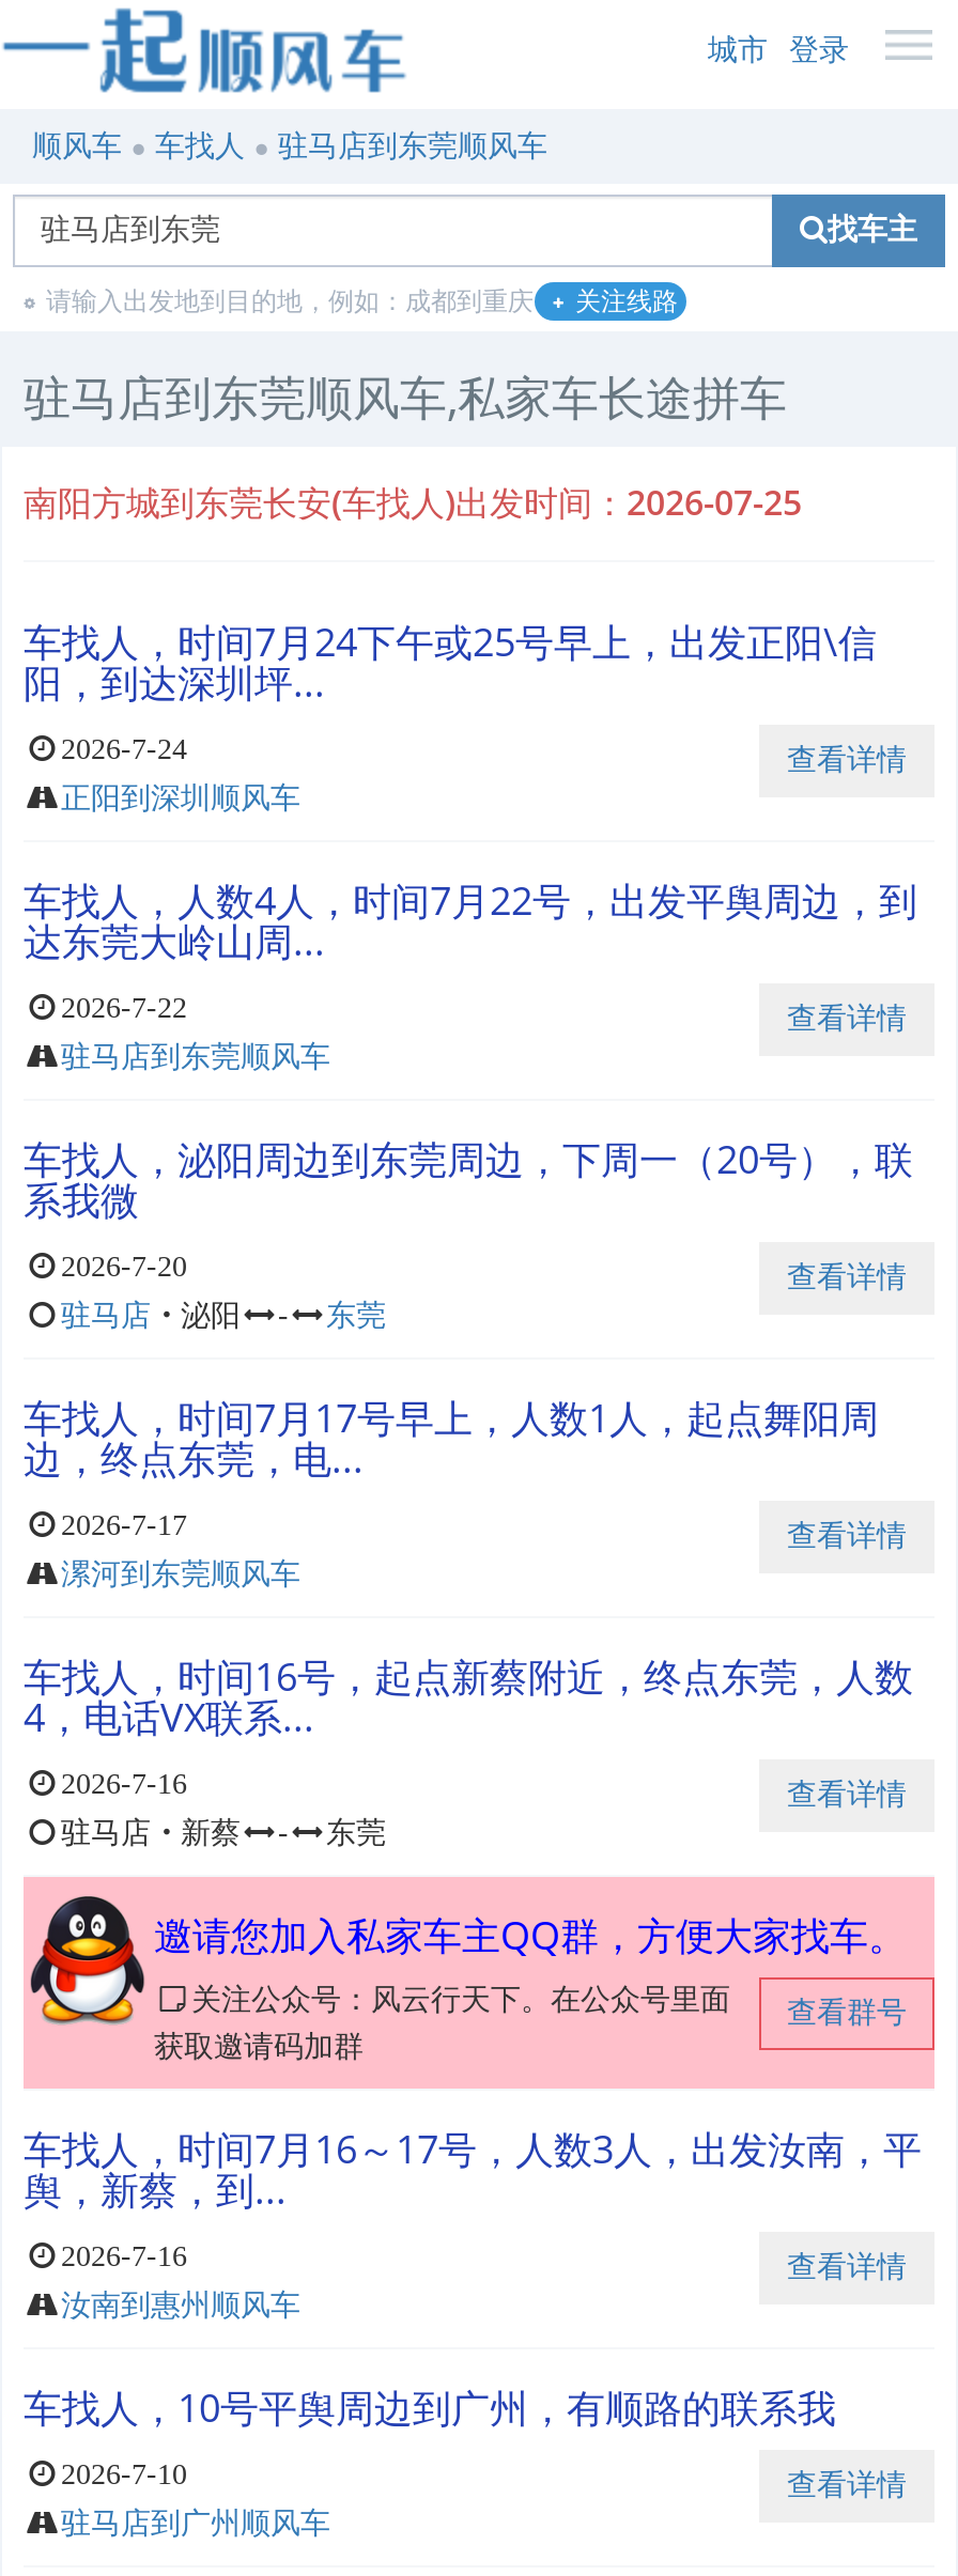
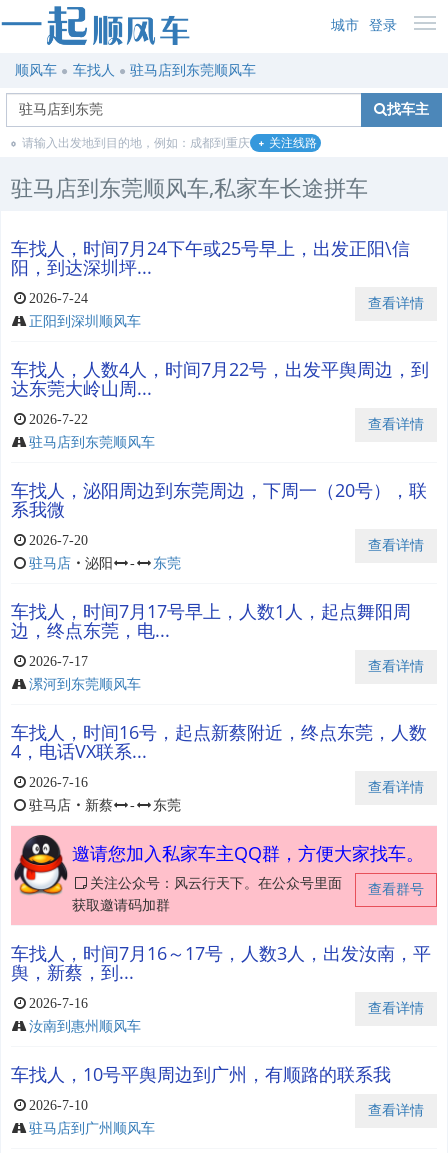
- 南阳方城到东莞长安(车找人)出发时间：2026-07-25
